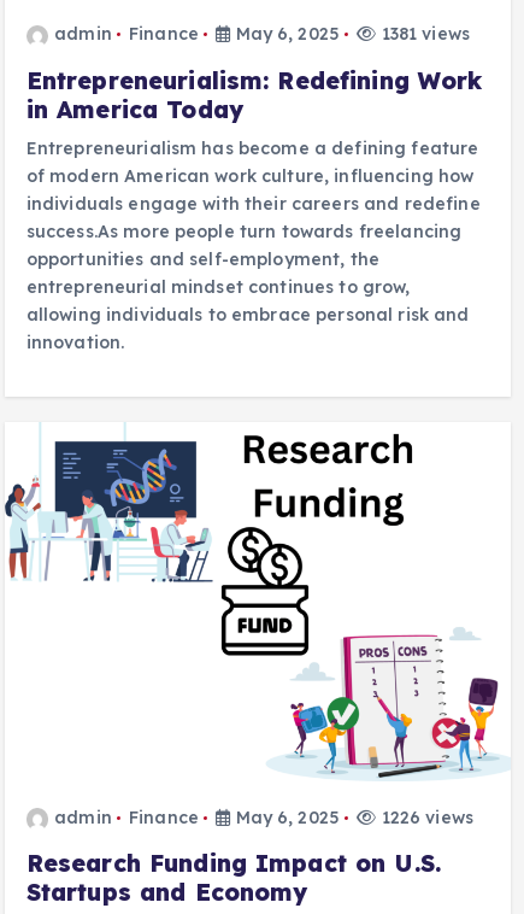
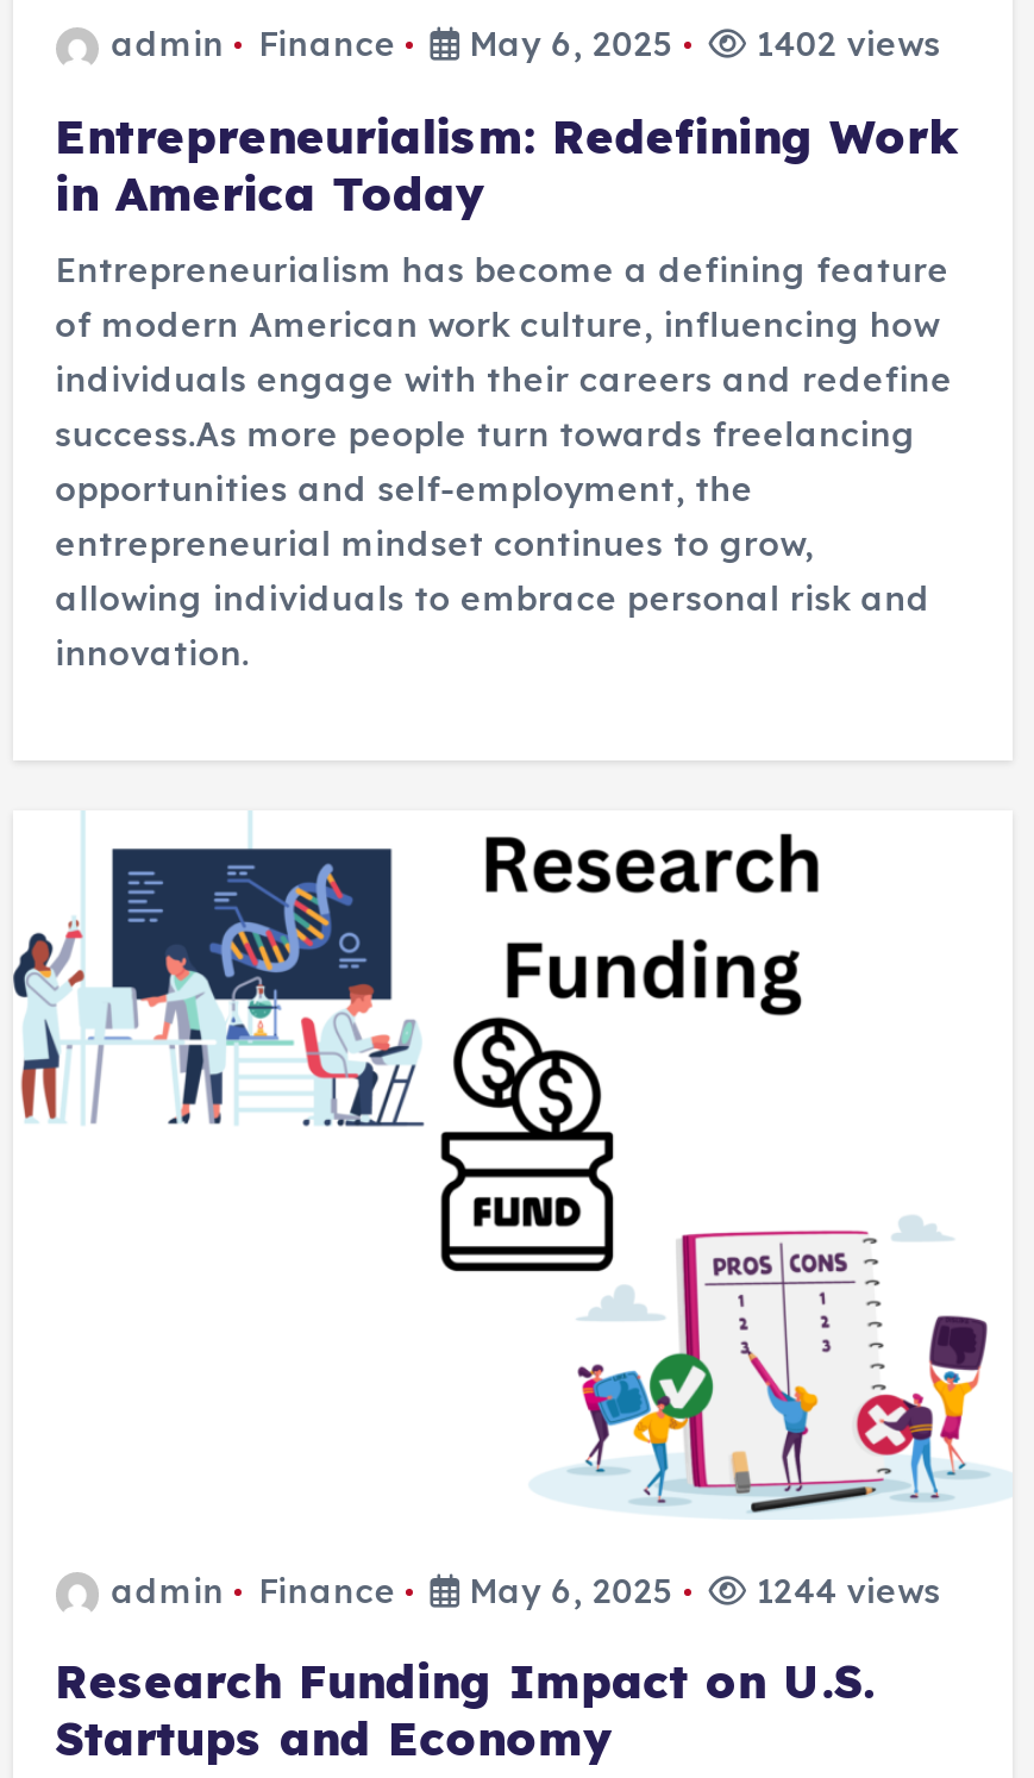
- admin Finance May 6, 2025 1381 views
+ admin Finance May 6, 2025 1402 views

- admin Finance May 6, 2025 1226 views
+ admin Finance May 6, 2025 1244 views
